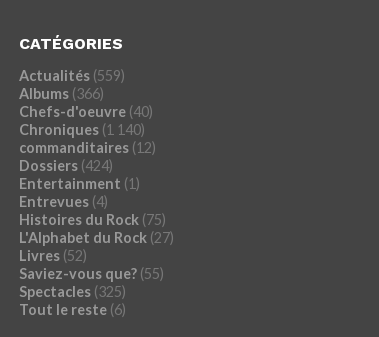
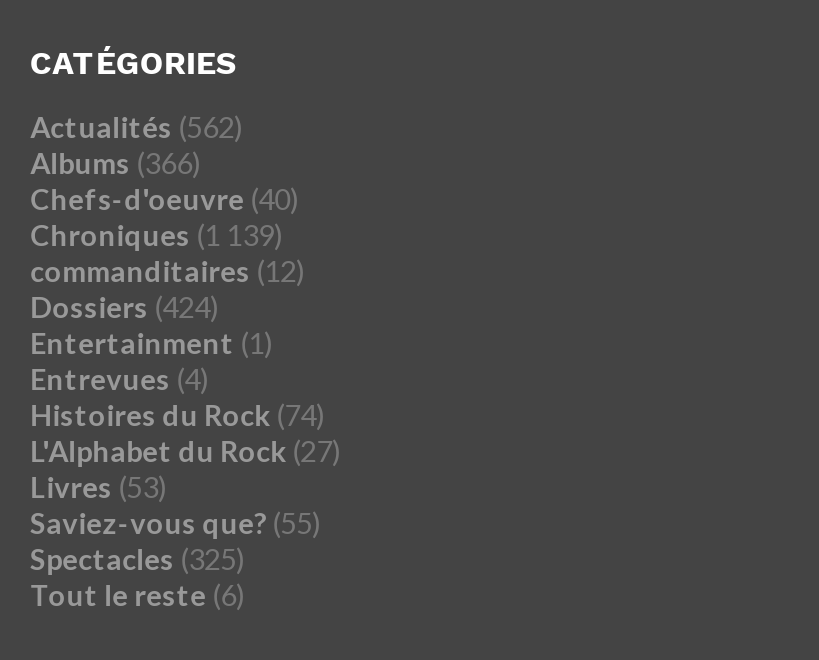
- Actualités (559)
+ Actualités (562)

- Chroniques (1 140)
+ Chroniques (1 139)

- Histoires du Rock (75)
+ Histoires du Rock (74)

- Livres (52)
+ Livres (53)
